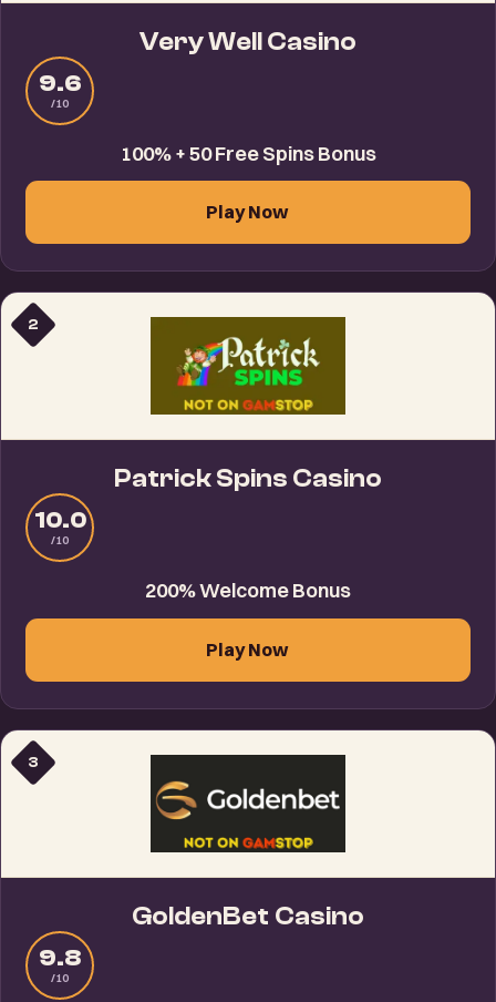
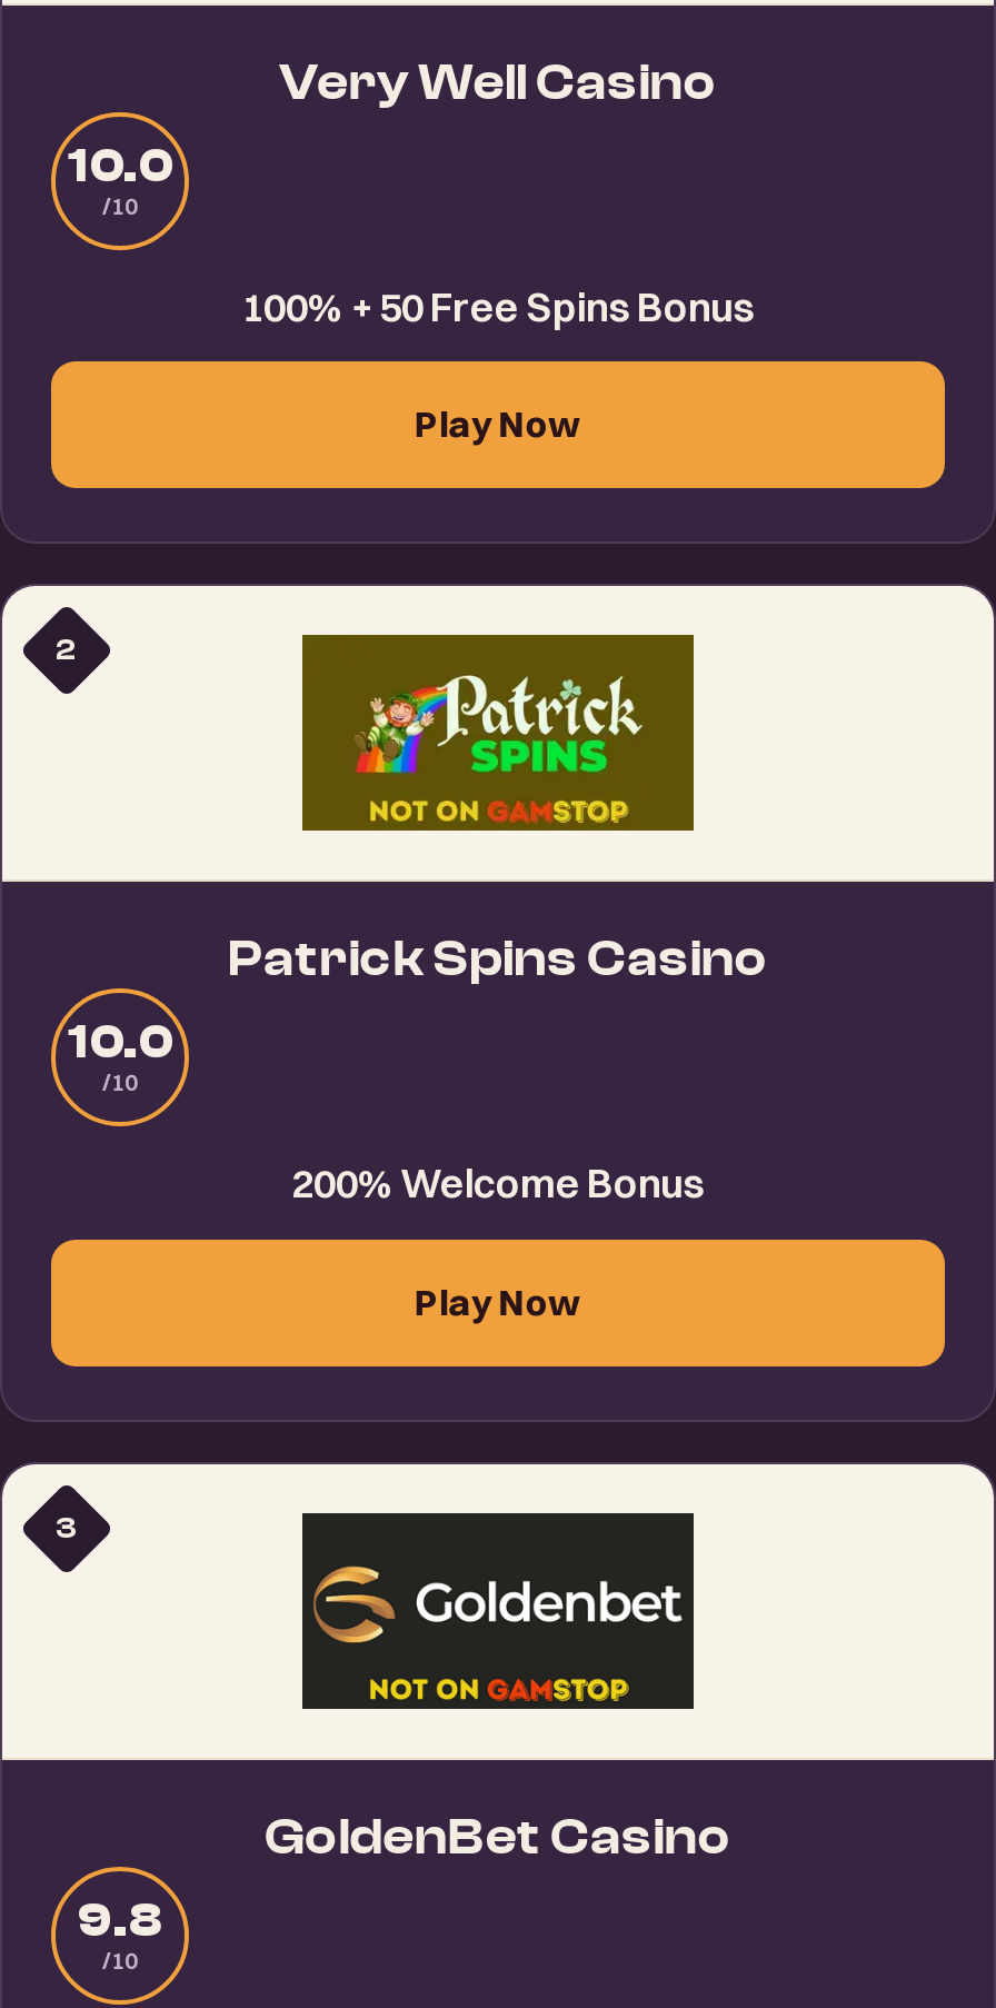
- 9.6
+ 10.0
